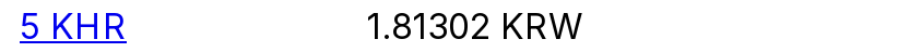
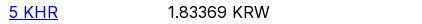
- 1.81302 KRW
+ 1.83369 KRW
